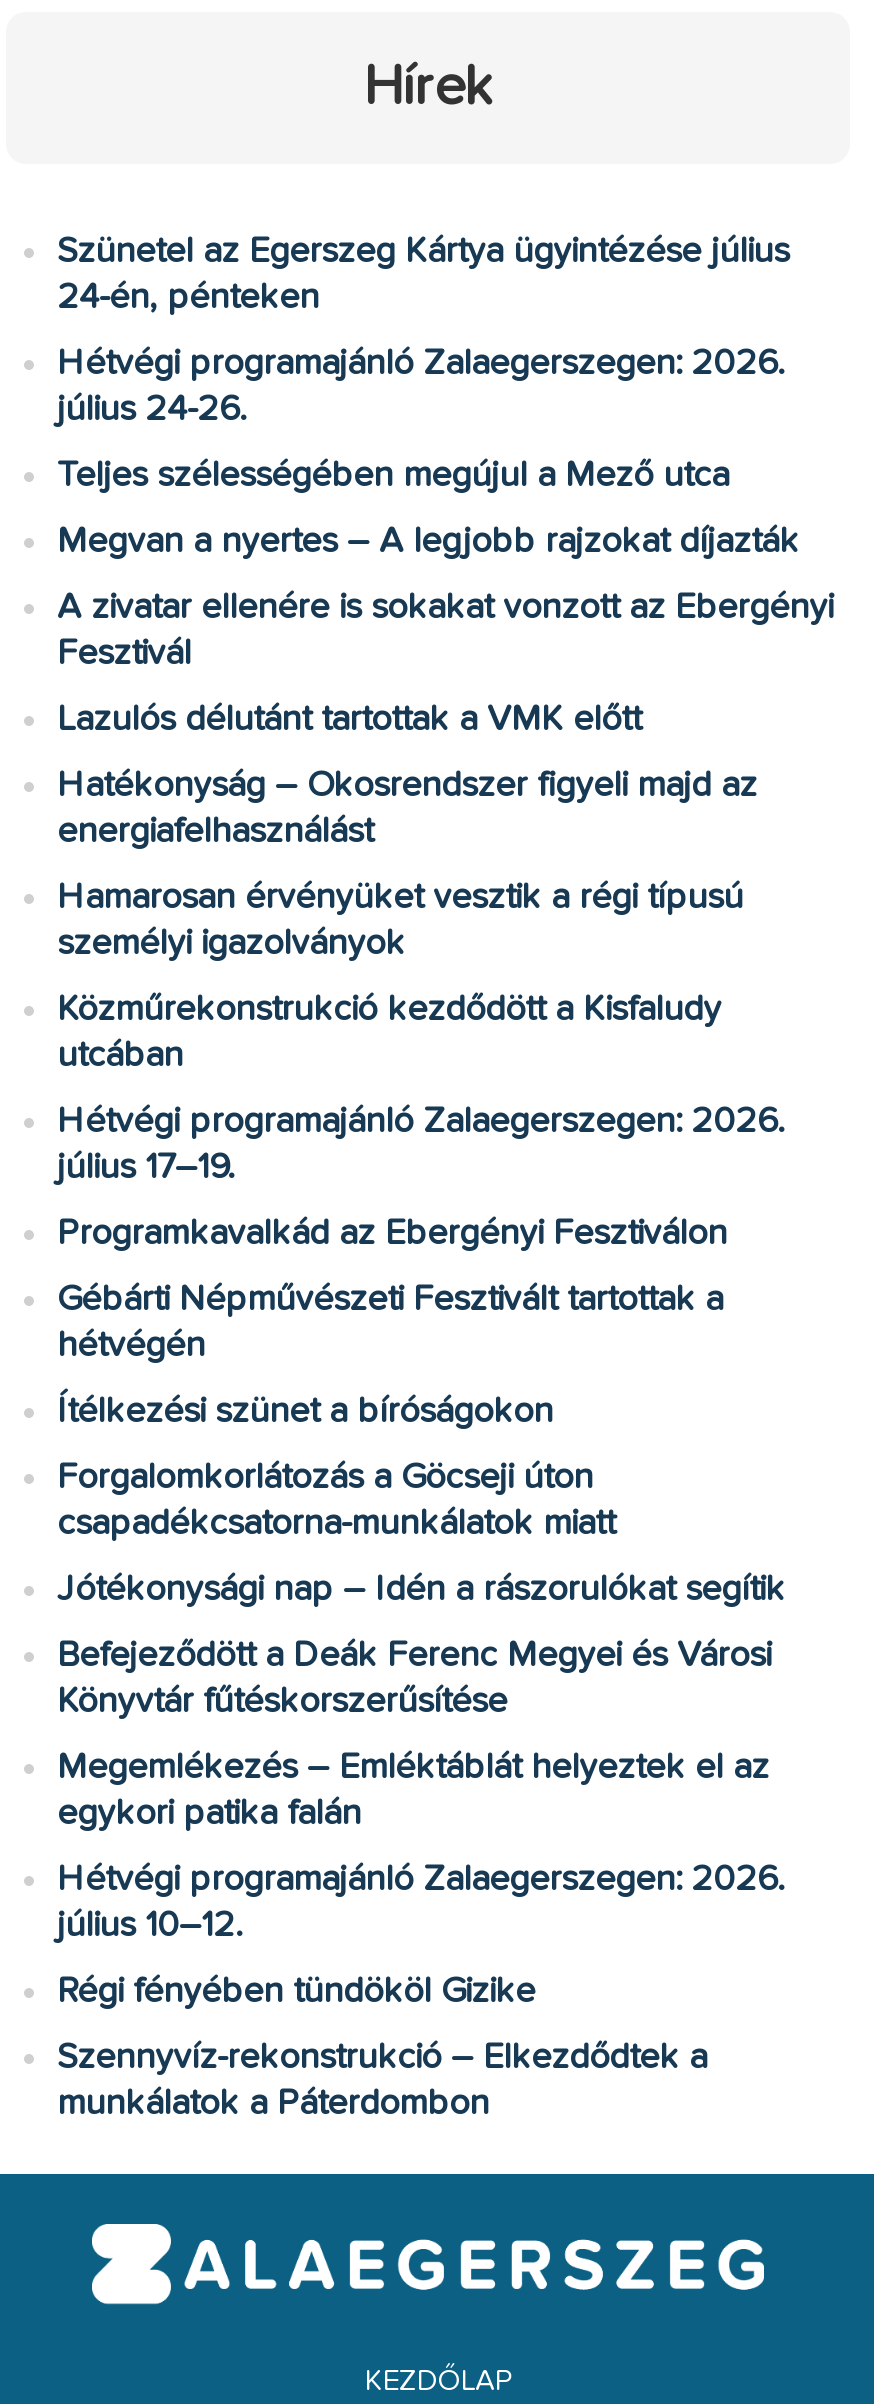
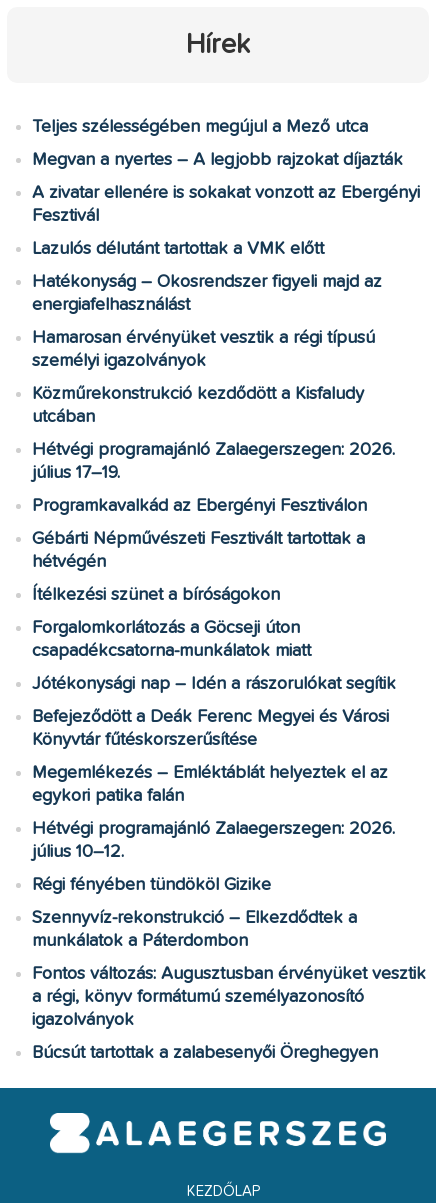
- Szünetel az Egerszeg Kártya ügyintézése július
- 24-én, pénteken
- Hétvégi programajánló Zalaegerszegen: 2026.
- július 24-26.

moved up: Teljes szélességében megújul a Mező utca | Megvan a nyertes – A legjobb rajzokat díjazták | A zivatar ellenére is sokakat vonzott az Ebergényi | ... | Szennyvíz-rekonstrukció – Elkezdődtek a | munkálatok a Páterdombon

+ Fontos változás: Augusztusban érvényüket vesztik
+ a régi, könyv formátumú személyazonosító
+ igazolványok
+ Búcsút tartottak a zalabesenyői Öreghegyen
